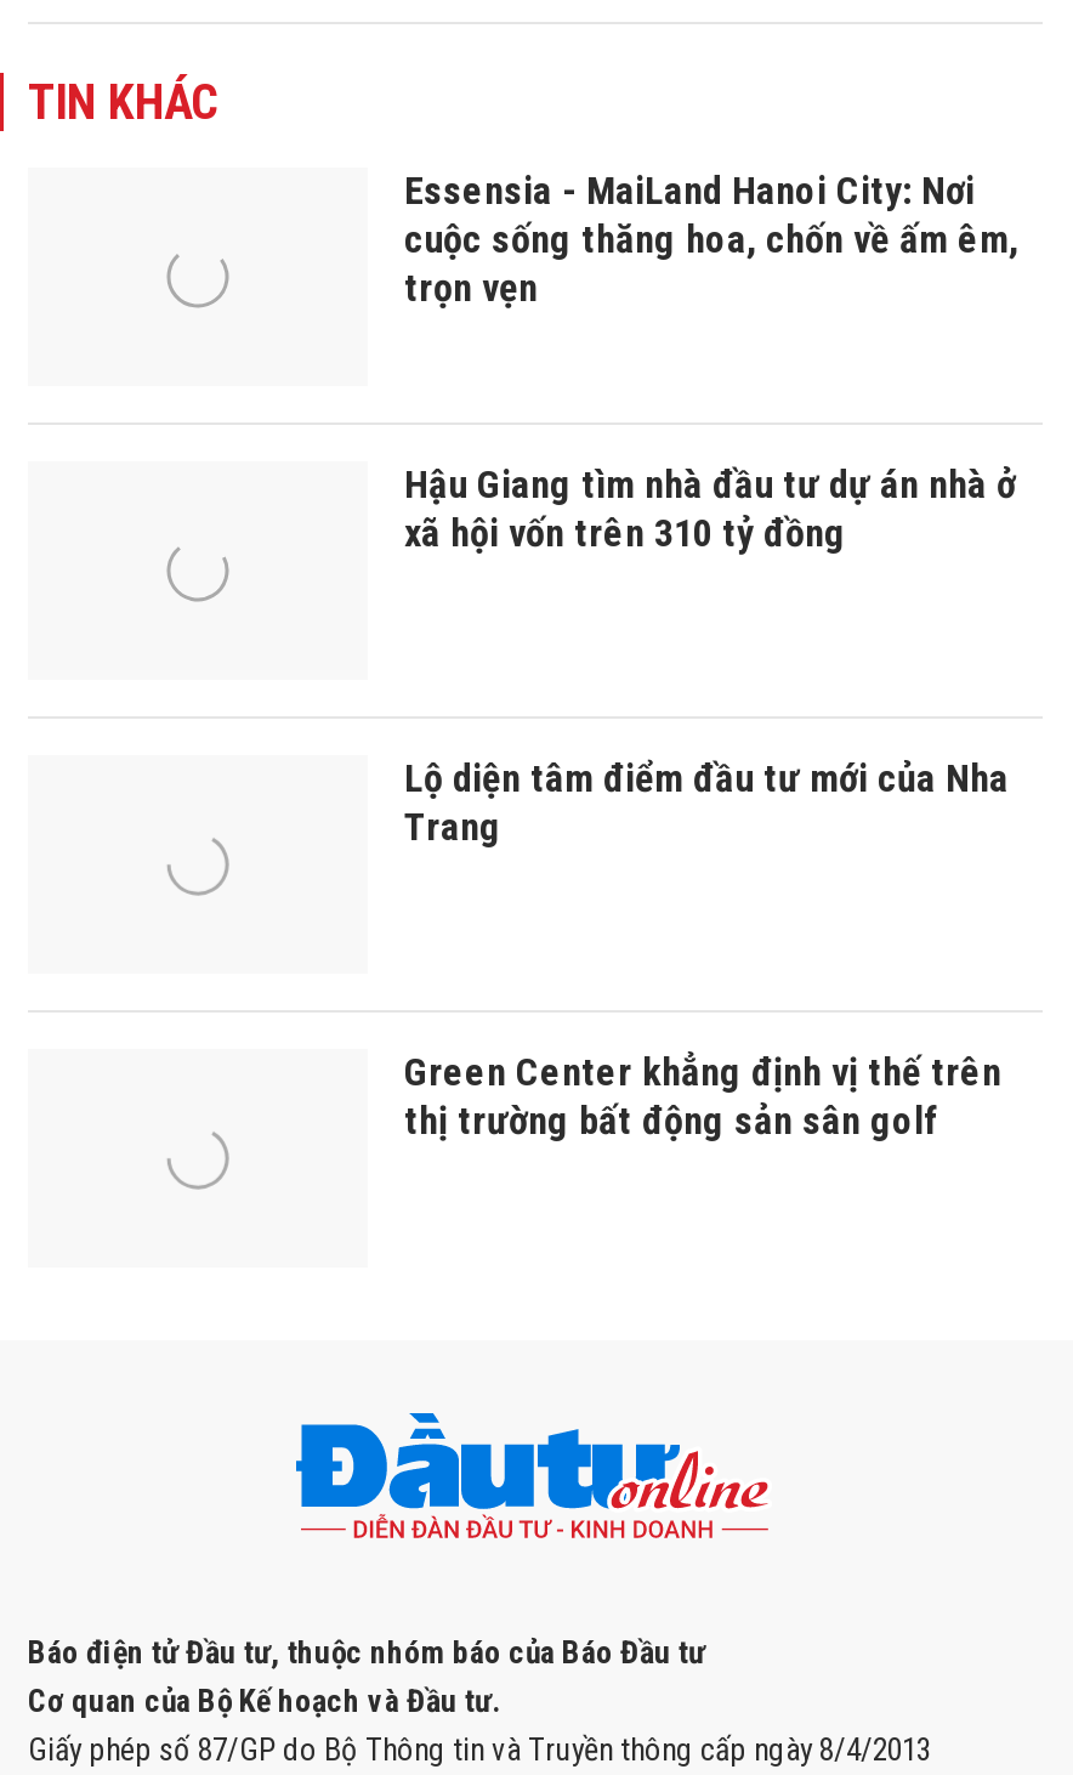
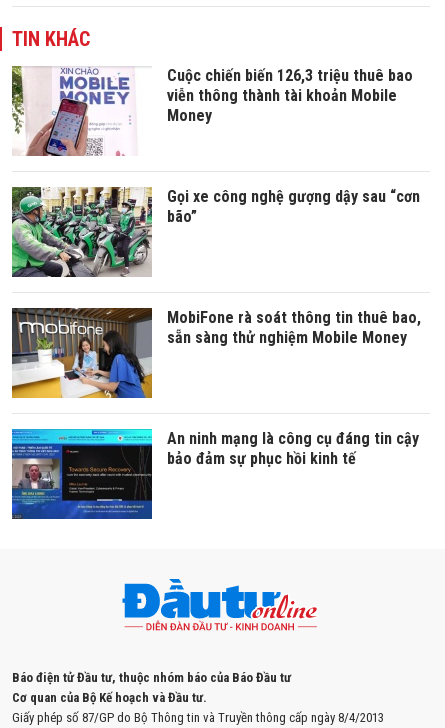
+ [image]

+ [image]

+ [image]

+ [image]

- Essensia - MaiLand Hanoi City: Nơi
- cuộc sống thăng hoa, chốn về ấm êm,
- trọn vẹn
+ Cuộc chiến biến 126,3 triệu thuê bao
+ viễn thông thành tài khoản Mobile
+ Money

- Hậu Giang tìm nhà đầu tư dự án nhà ở
- xã hội vốn trên 310 tỷ đồng
+ Gọi xe công nghệ gượng dậy sau “cơn
+ bão”

- Lộ diện tâm điểm đầu tư mới của Nha
- Trang
+ MobiFone rà soát thông tin thuê bao,
+ sẵn sàng thử nghiệm Mobile Money

- Green Center khẳng định vị thế trên
- thị trường bất động sản sân golf
+ An ninh mạng là công cụ đáng tin cậy
+ bảo đảm sự phục hồi kinh tế
